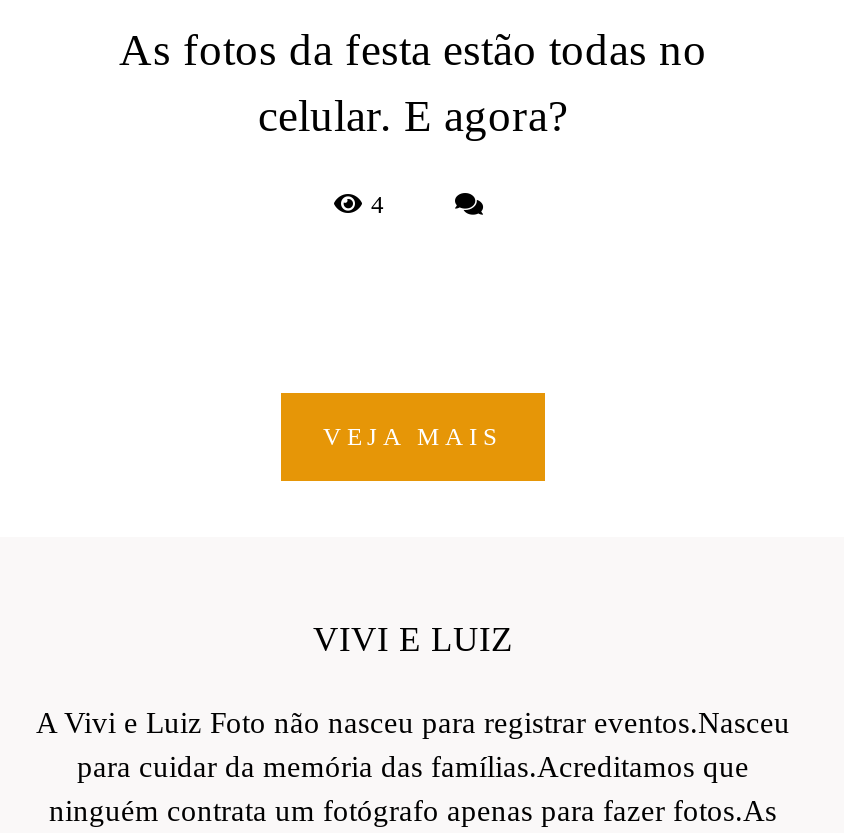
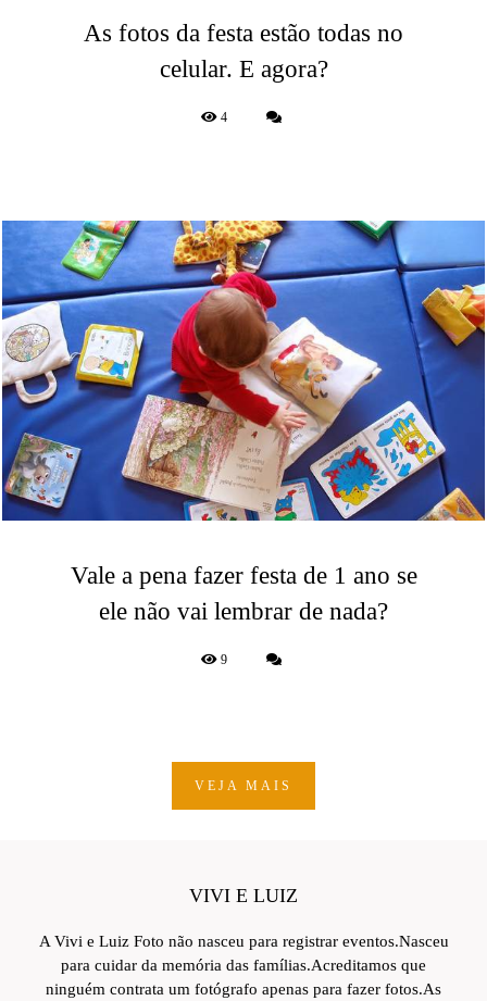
+ [image]
+ Vale a pena fazer festa de 1 ano se
+ ele não vai lembrar de nada?
+ 9
